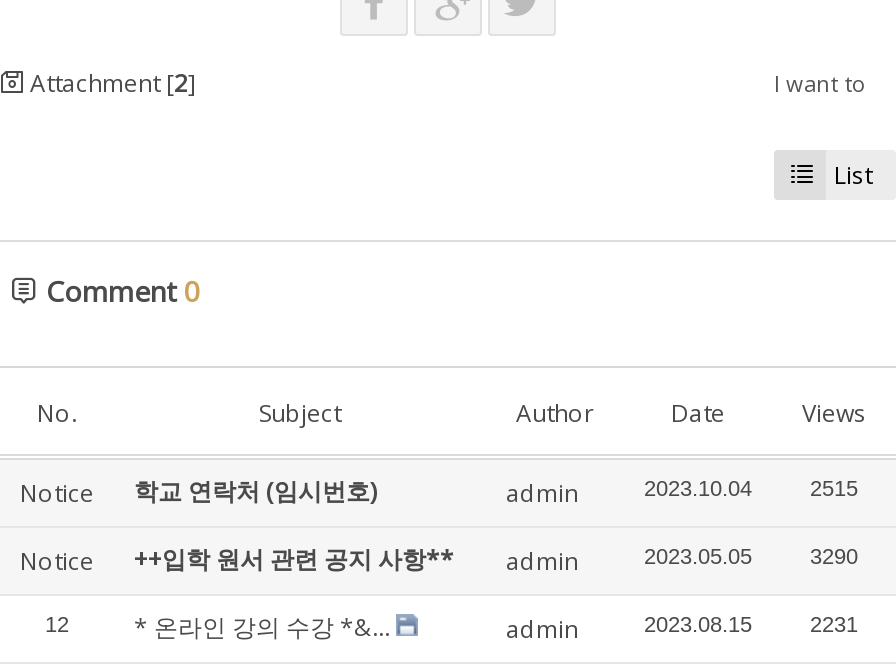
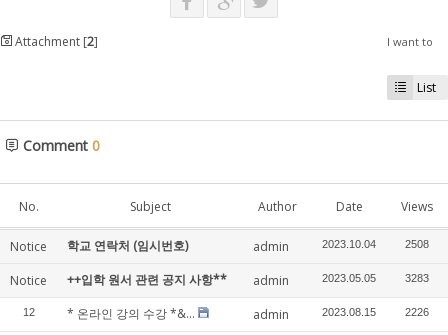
- 2515
+ 2508

- 3290
+ 3283

- 2231
+ 2226
